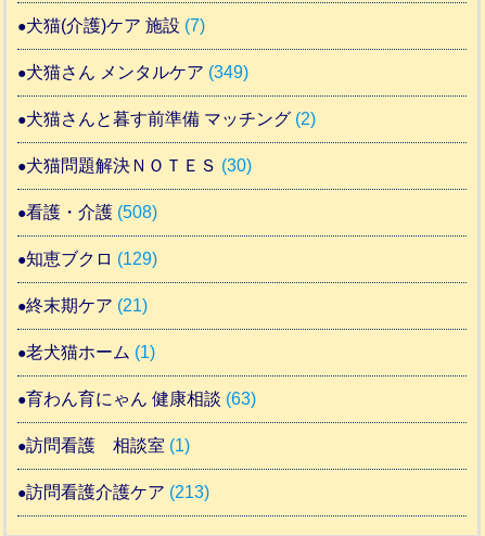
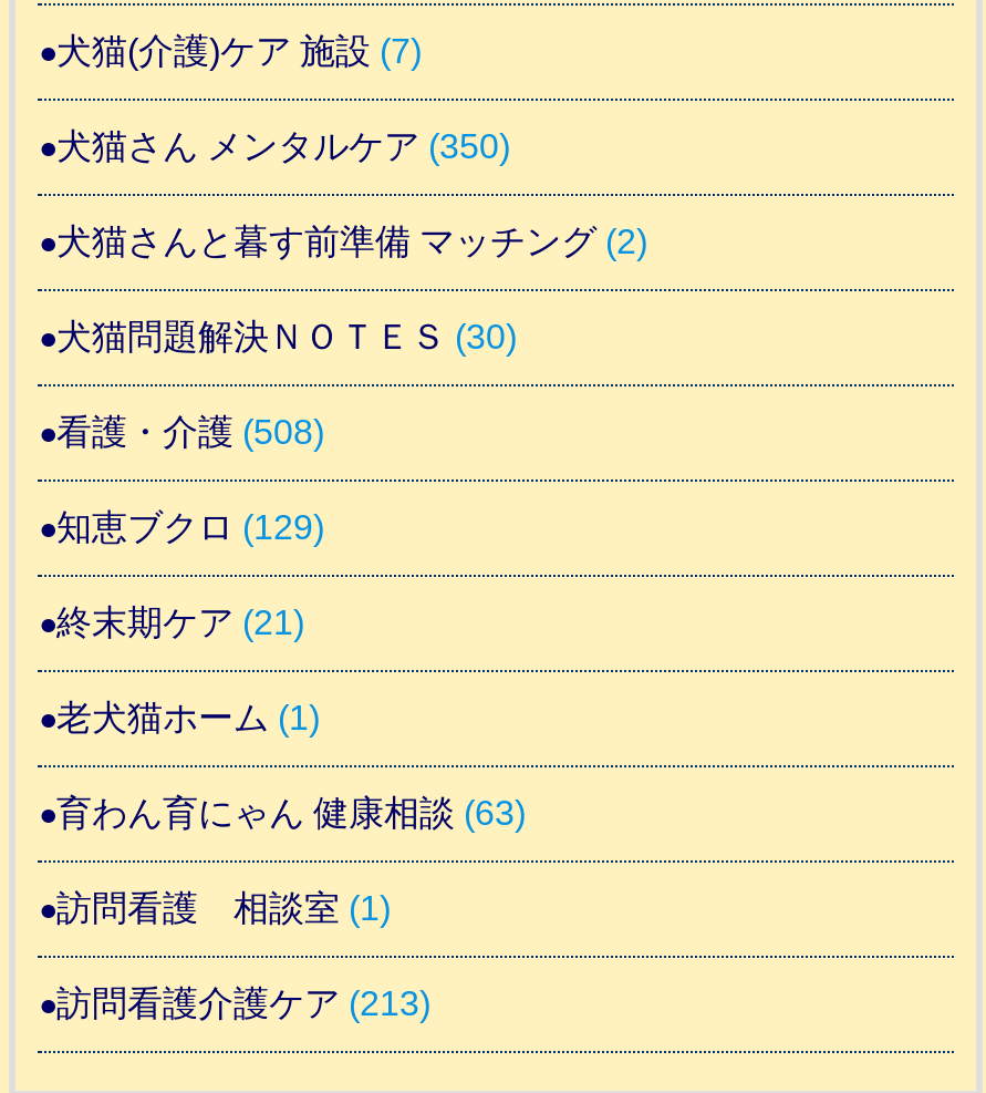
- 犬猫さん メンタルケア(349)
+ 犬猫さん メンタルケア(350)
